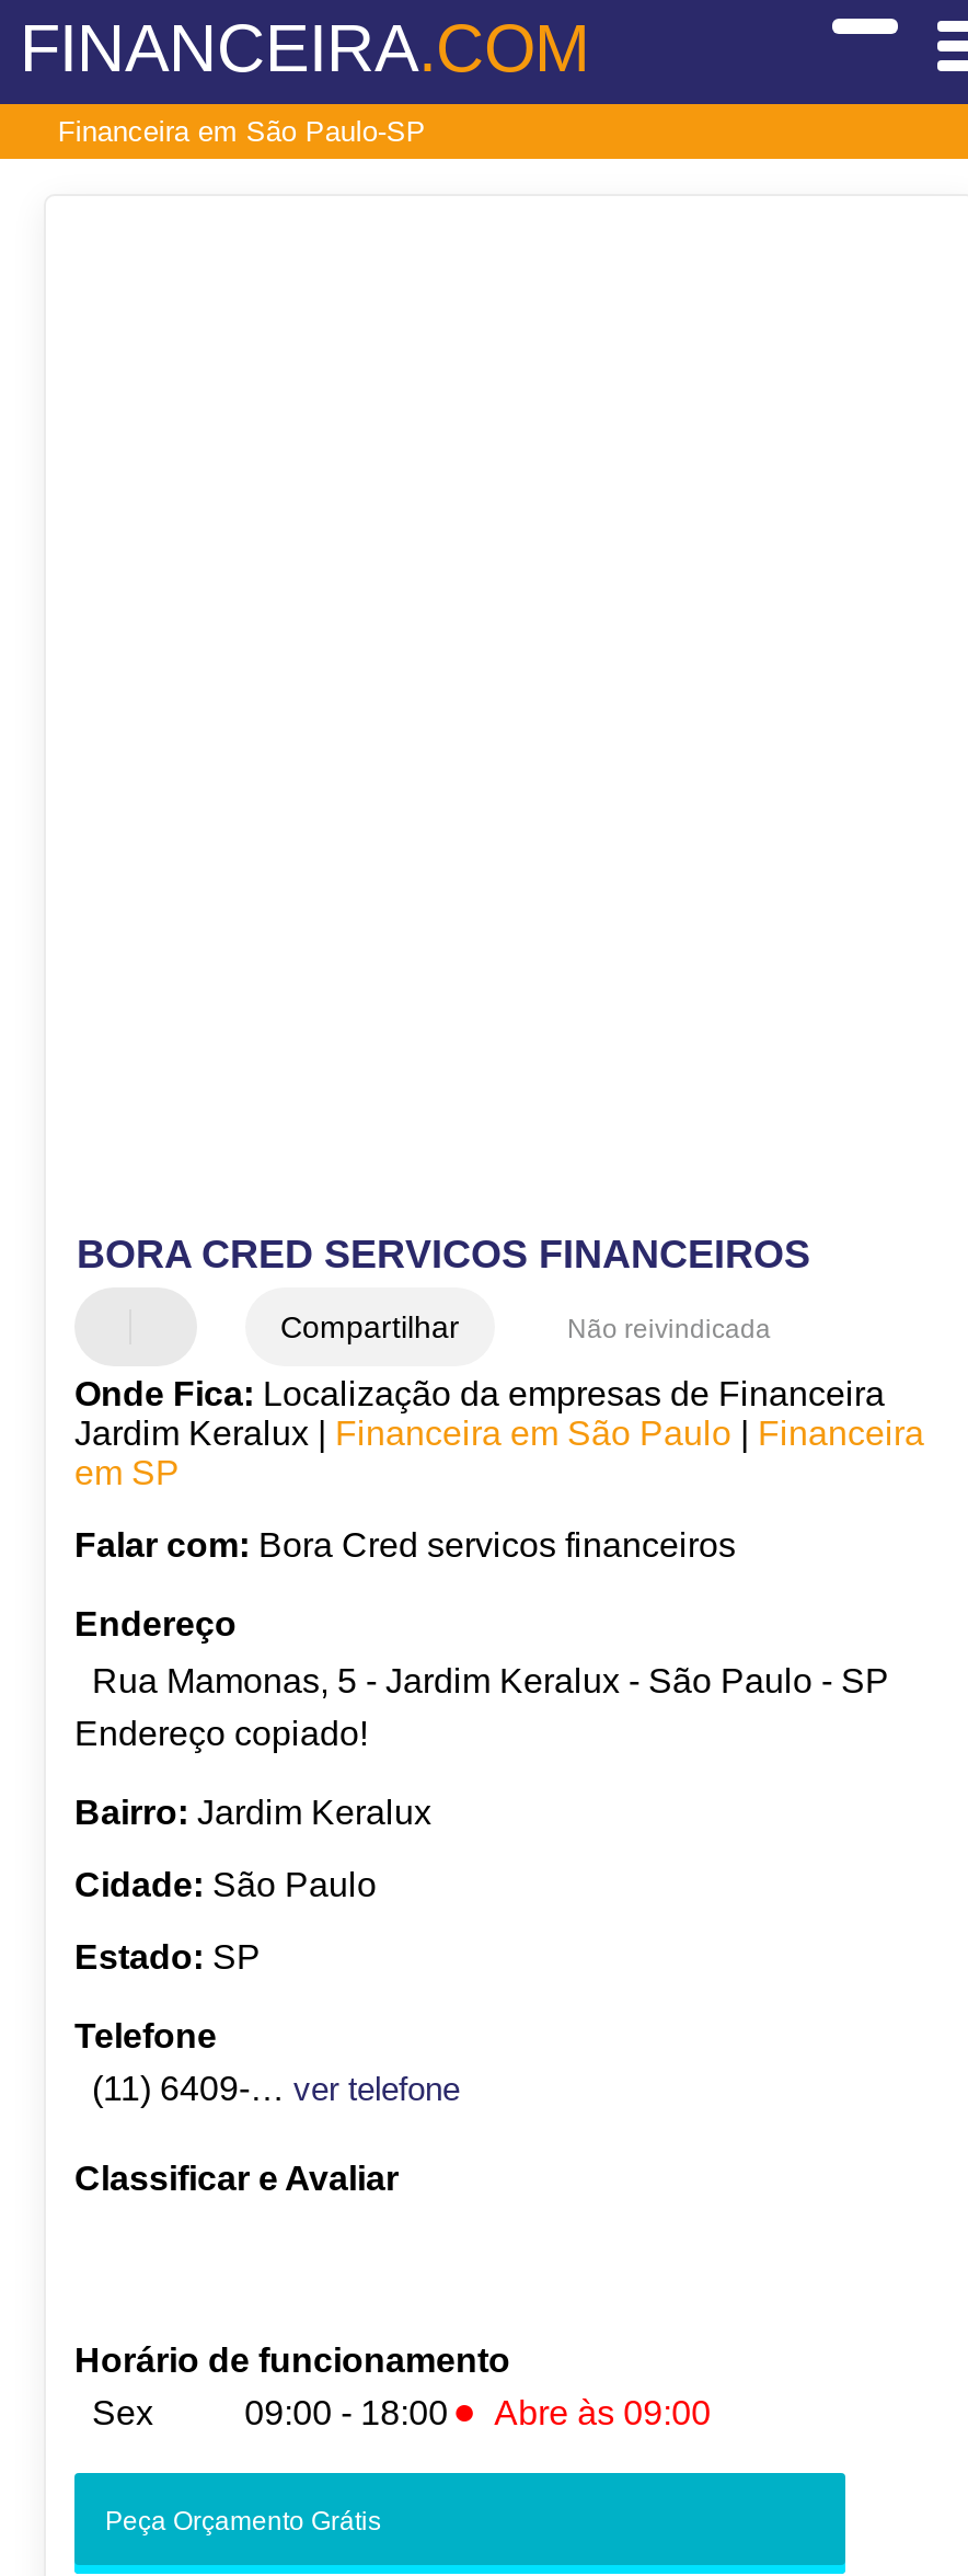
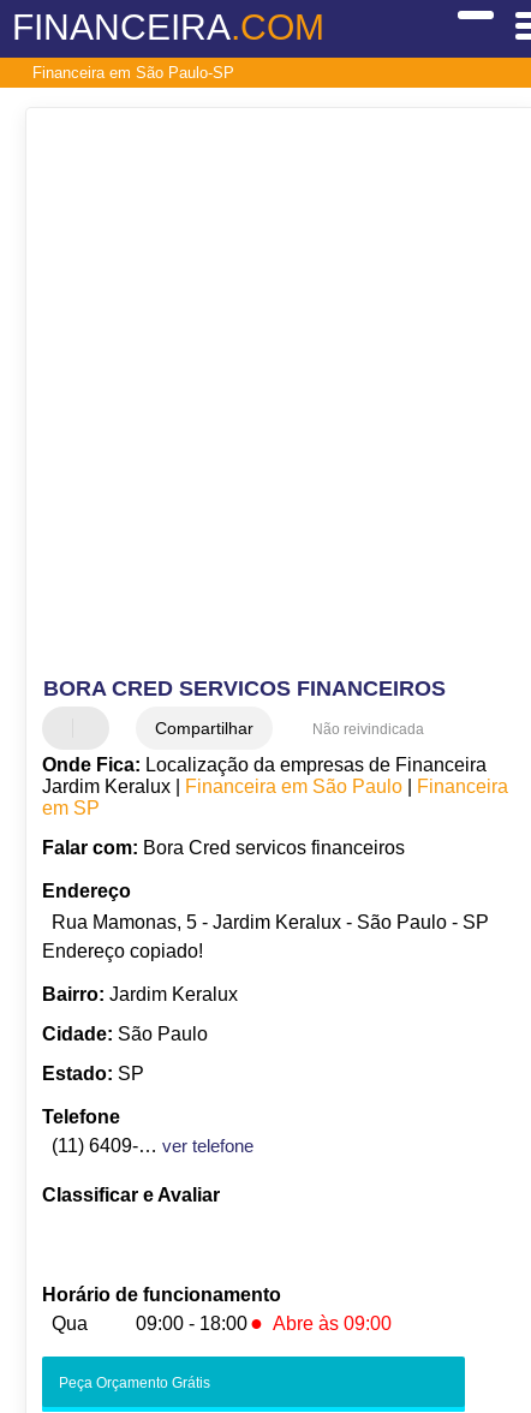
- Sex
+ Qua
